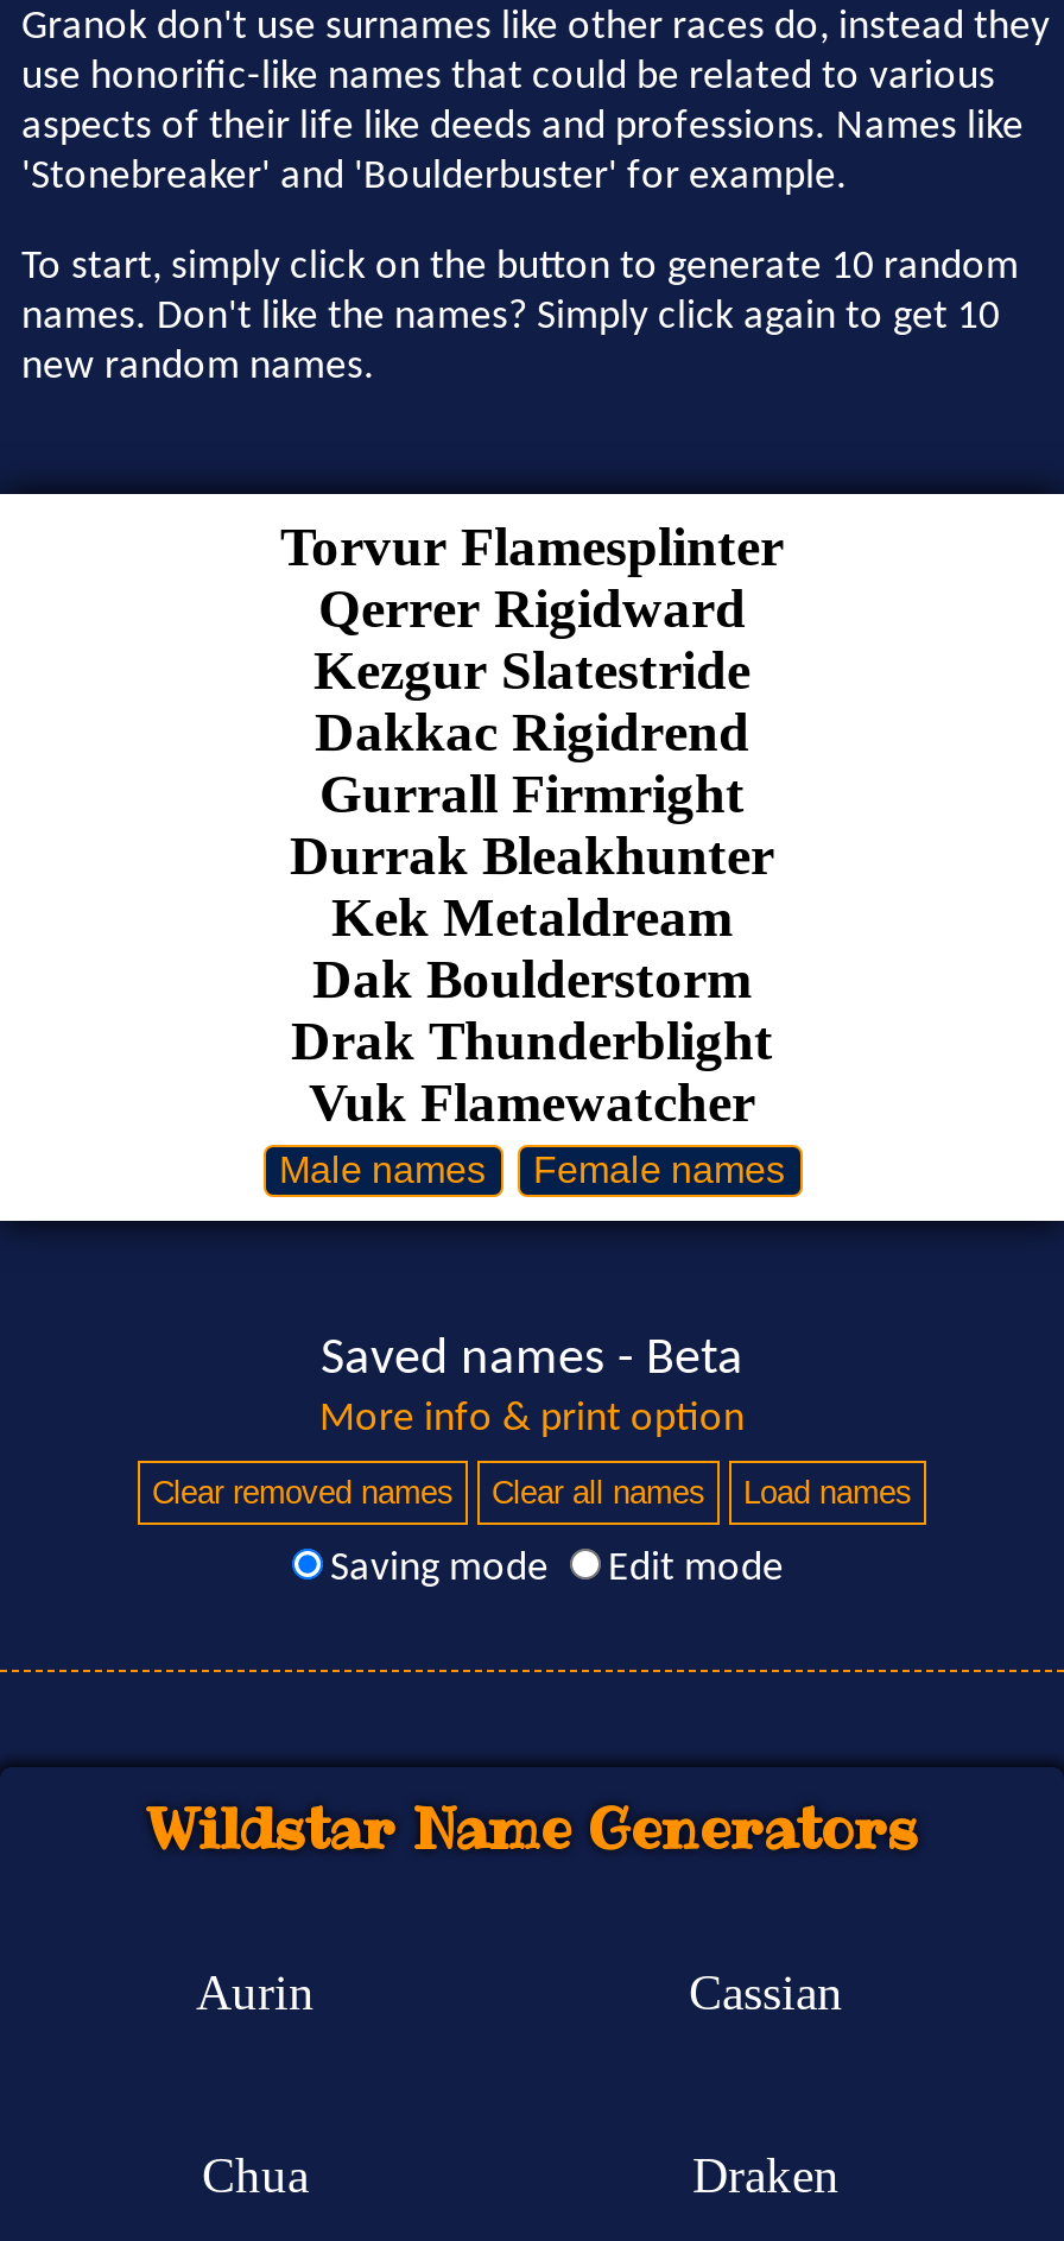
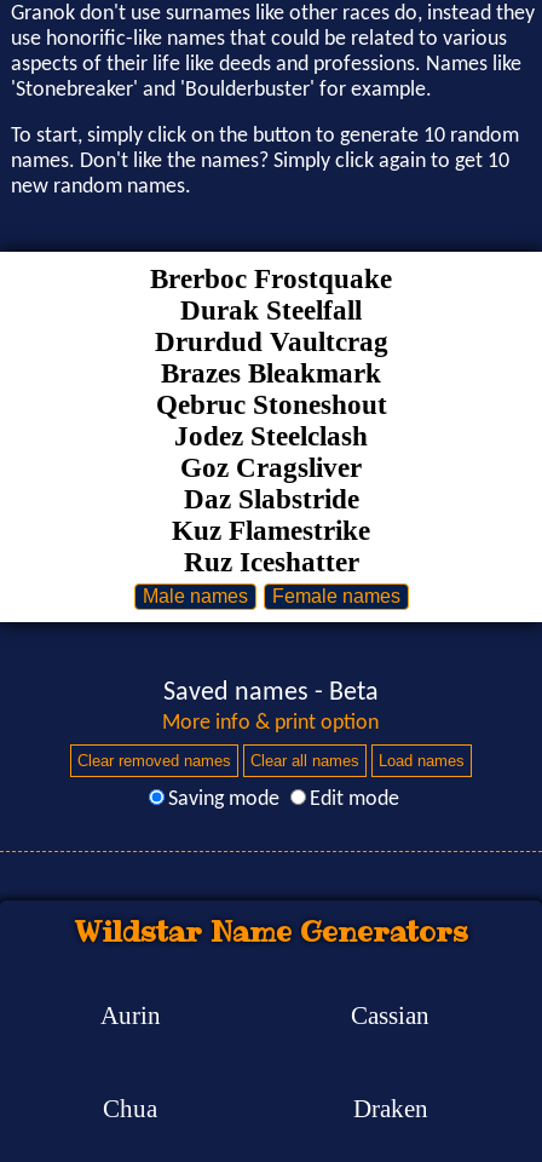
- Torvur Flamesplinter
- Qerrer Rigidward
- Kezgur Slatestride
- Dakkac Rigidrend
- Gurrall Firmright
- Durrak Bleakhunter
- Kek Metaldream
- Dak Boulderstorm
- Drak Thunderblight
- Vuk Flamewatcher
+ Brerboc Frostquake
+ Durak Steelfall
+ Drurdud Vaultcrag
+ Brazes Bleakmark
+ Qebruc Stoneshout
+ Jodez Steelclash
+ Goz Cragsliver
+ Daz Slabstride
+ Kuz Flamestrike
+ Ruz Iceshatter
